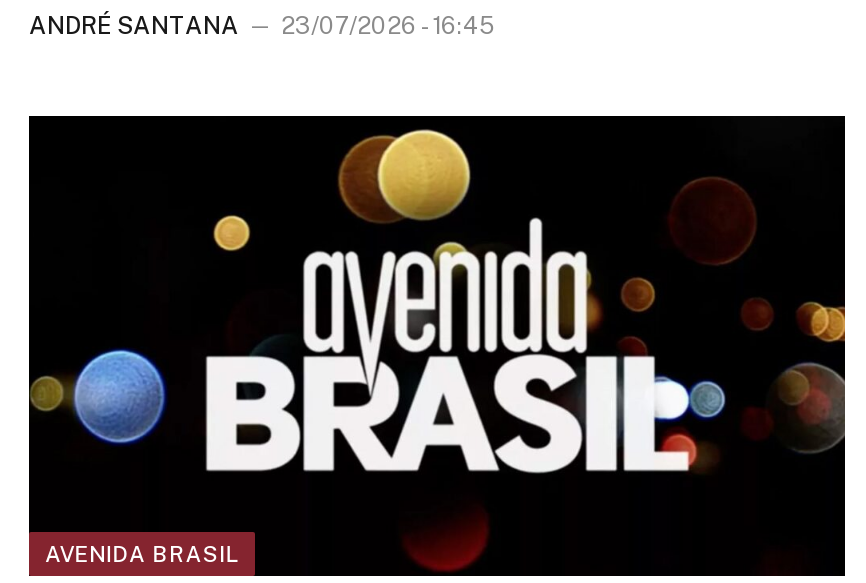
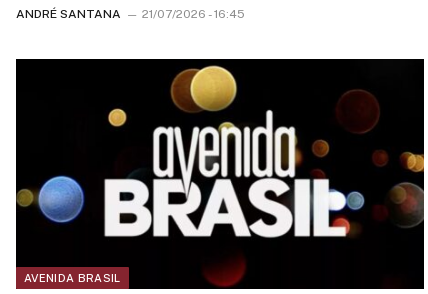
- ANDRÉ SANTANA 23/07/2026 - 16:45
+ ANDRÉ SANTANA 21/07/2026 - 16:45
